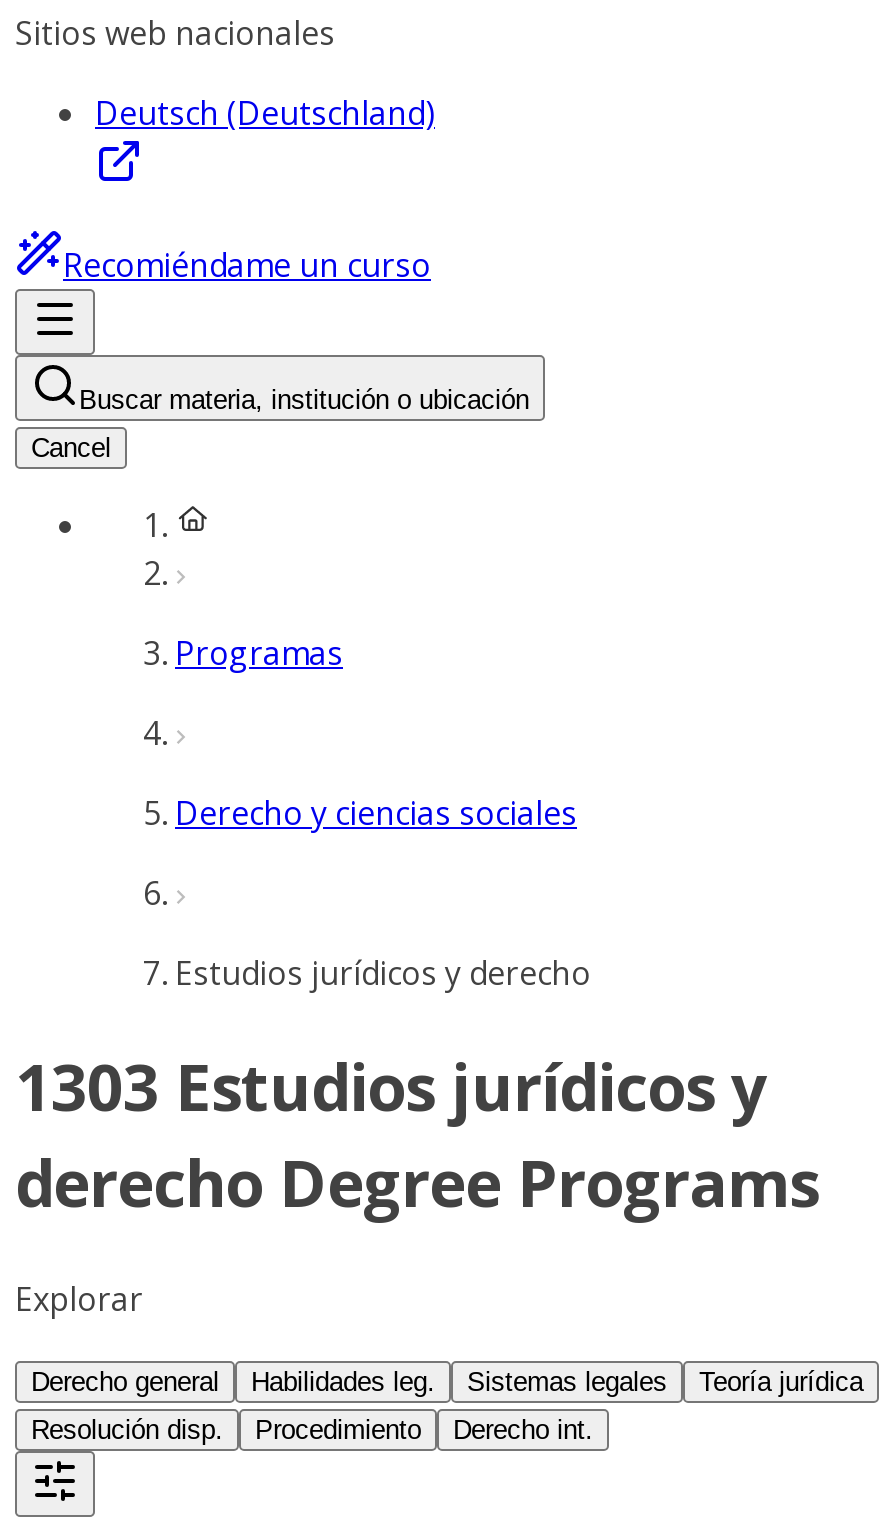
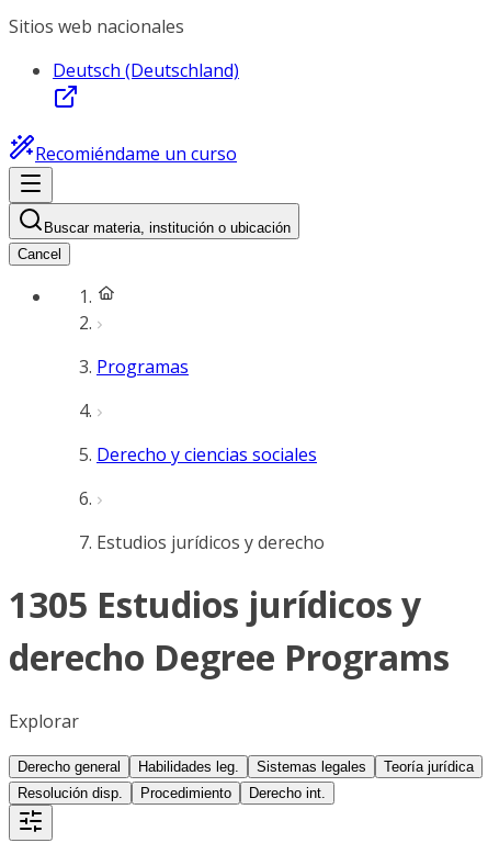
- 1303 Estudios jurídicos y
+ 1305 Estudios jurídicos y
